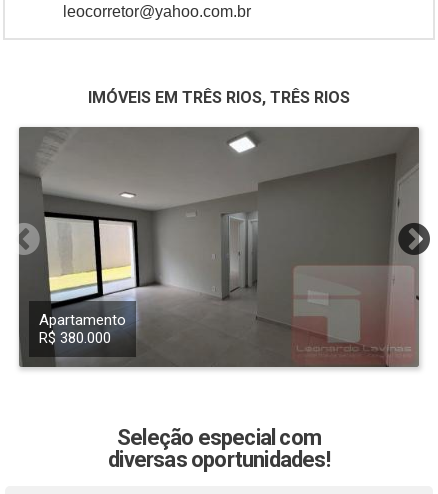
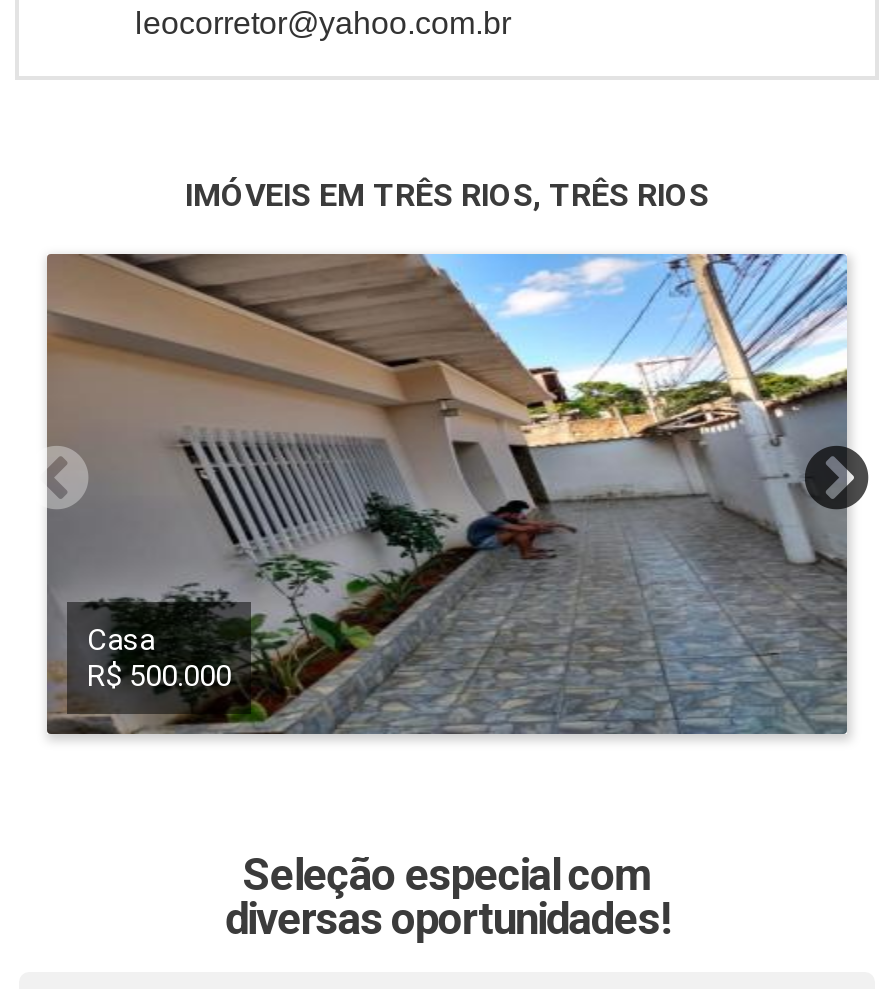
- [image]
- Apartamento
- R$ 380.000
+ [image]
+ Casa
+ R$ 500.000
